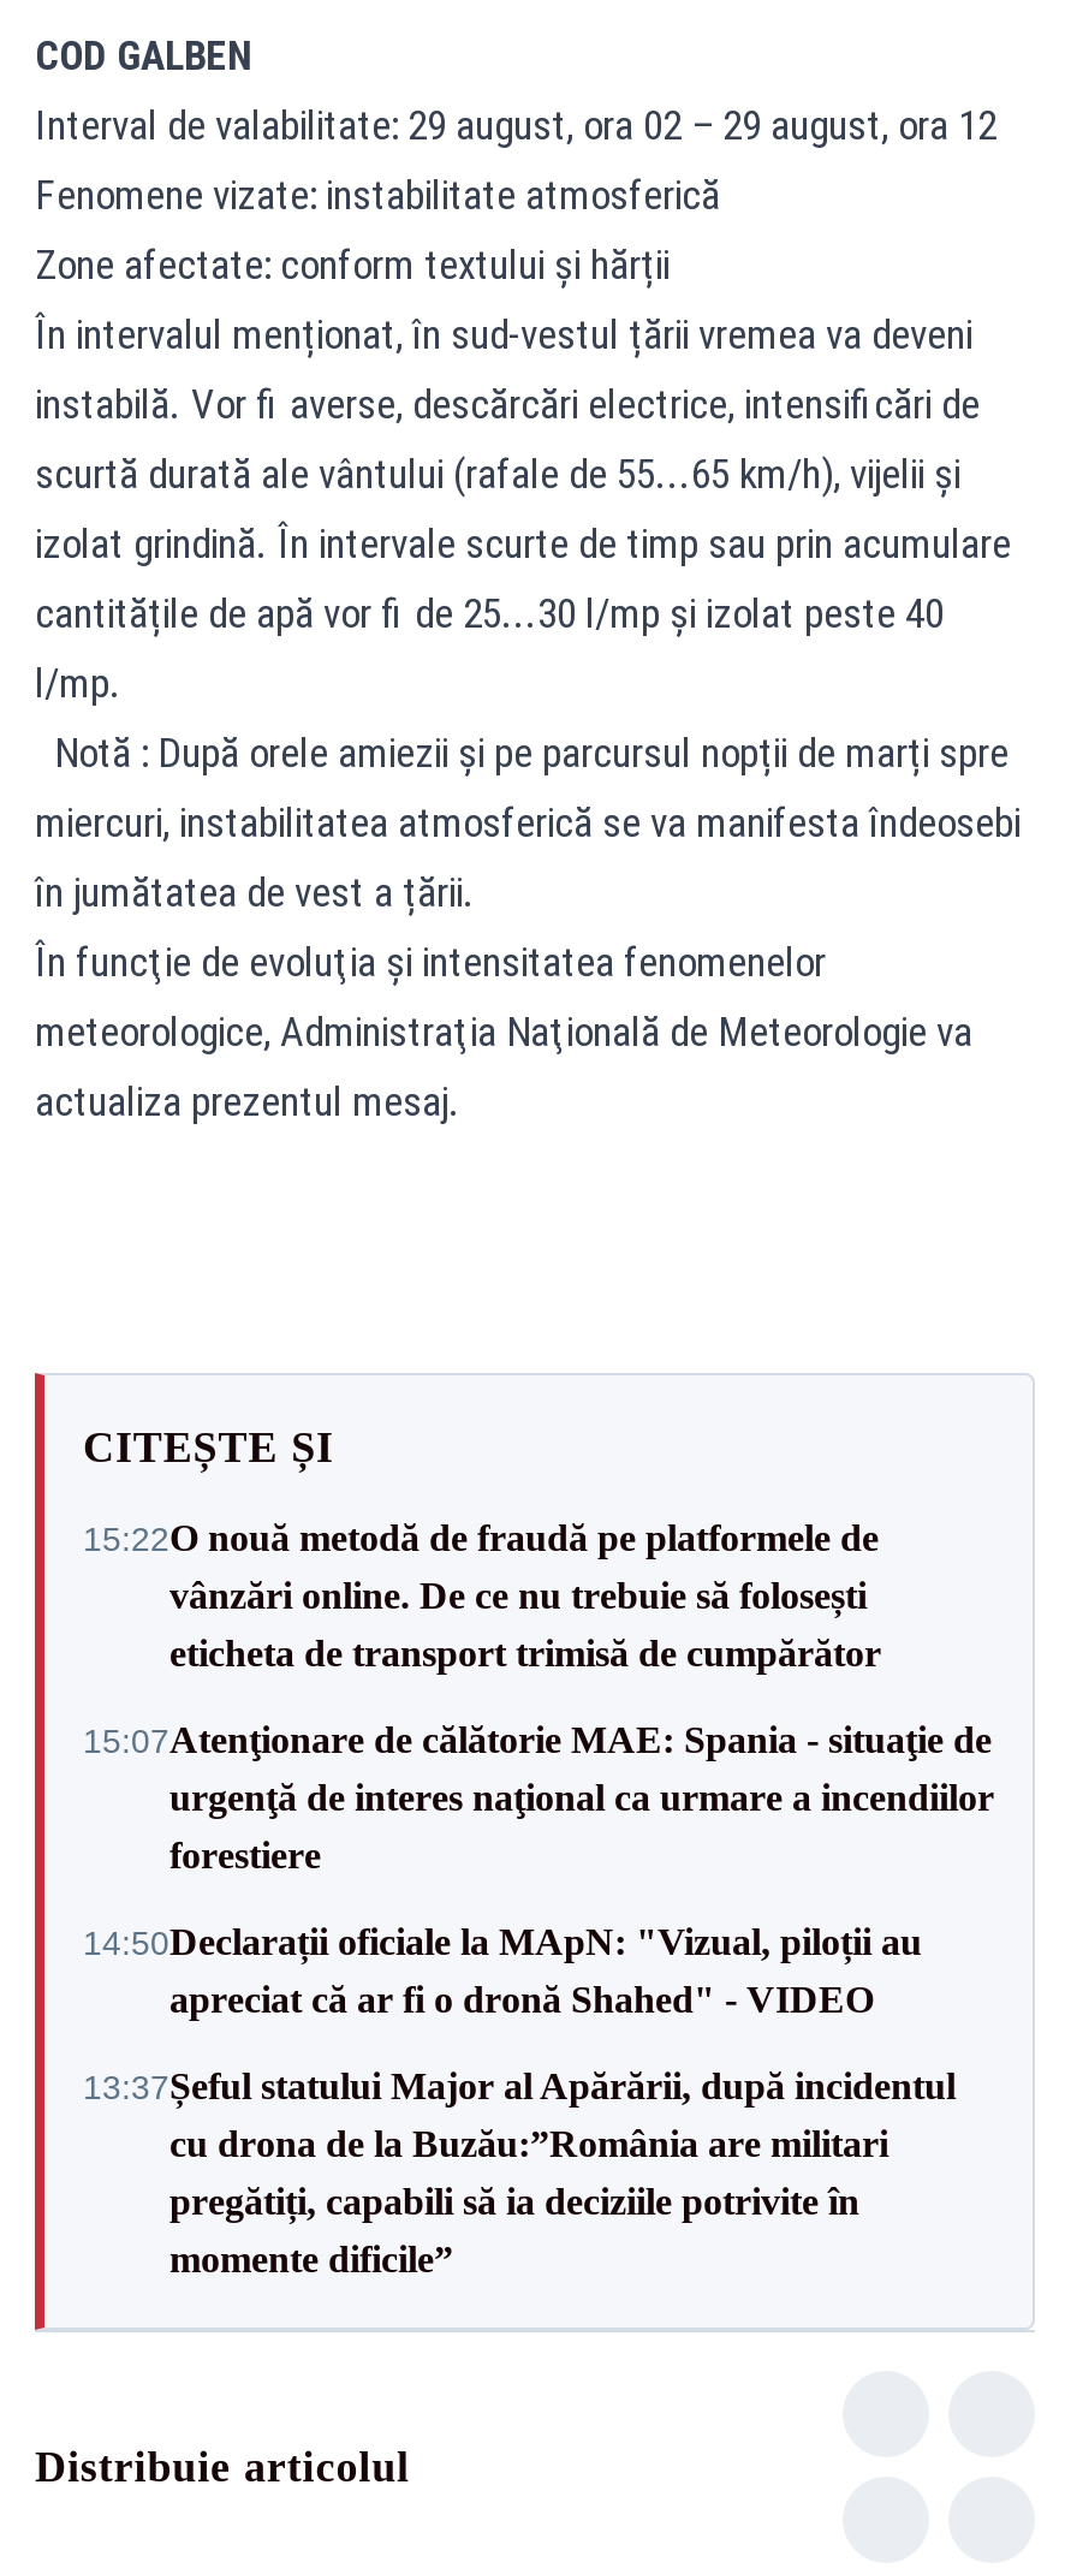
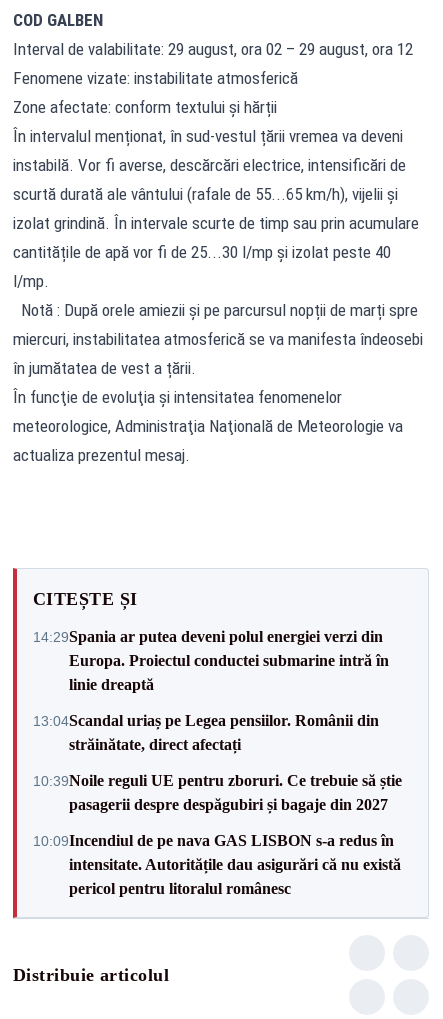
- 15:22O nouă metodă de fraudă pe platformele de
- vânzări online. De ce nu trebuie să folosești
- eticheta de transport trimisă de cumpărător
+ 14:29Spania ar putea deveni polul energiei verzi din
+ Europa. Proiectul conductei submarine intră în
+ linie dreaptă

- 15:07Atenţionare de călătorie MAE: Spania - situaţie de
- urgenţă de interes naţional ca urmare a incendiilor
- forestiere
+ 13:04Scandal uriaș pe Legea pensiilor. Românii din
+ străinătate, direct afectați

- 14:50Declarații oficiale la MApN: "Vizual, piloții au
- apreciat că ar fi o dronă Shahed" - VIDEO
+ 10:39Noile reguli UE pentru zboruri. Ce trebuie să știe
+ pasagerii despre despăgubiri și bagaje din 2027

- 13:37Șeful statului Major al Apărării, după incidentul
- cu drona de la Buzău:”România are militari
- pregătiți, capabili să ia deciziile potrivite în
- momente dificile”
+ 10:09Incendiul de pe nava GAS LISBON s-a redus în
+ intensitate. Autoritățile dau asigurări că nu există
+ pericol pentru litoralul românesc
